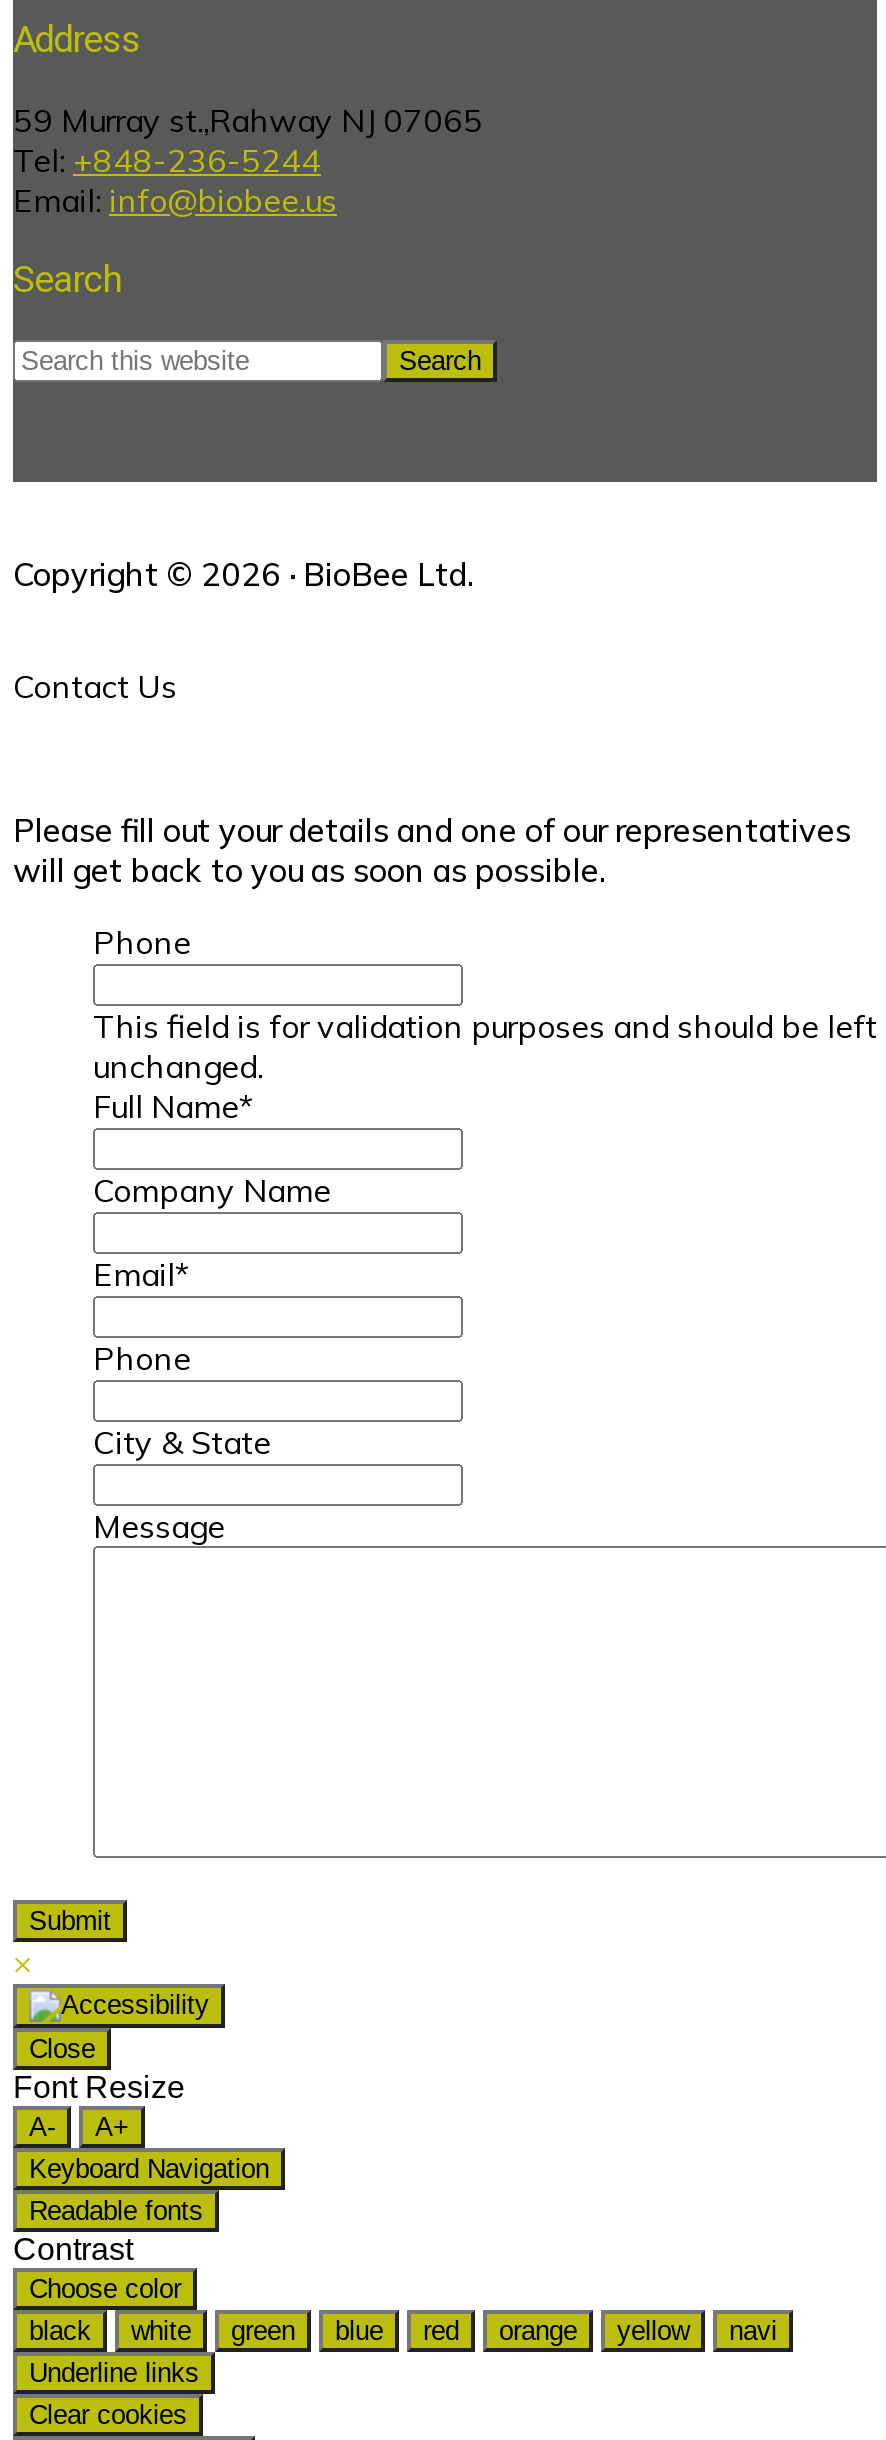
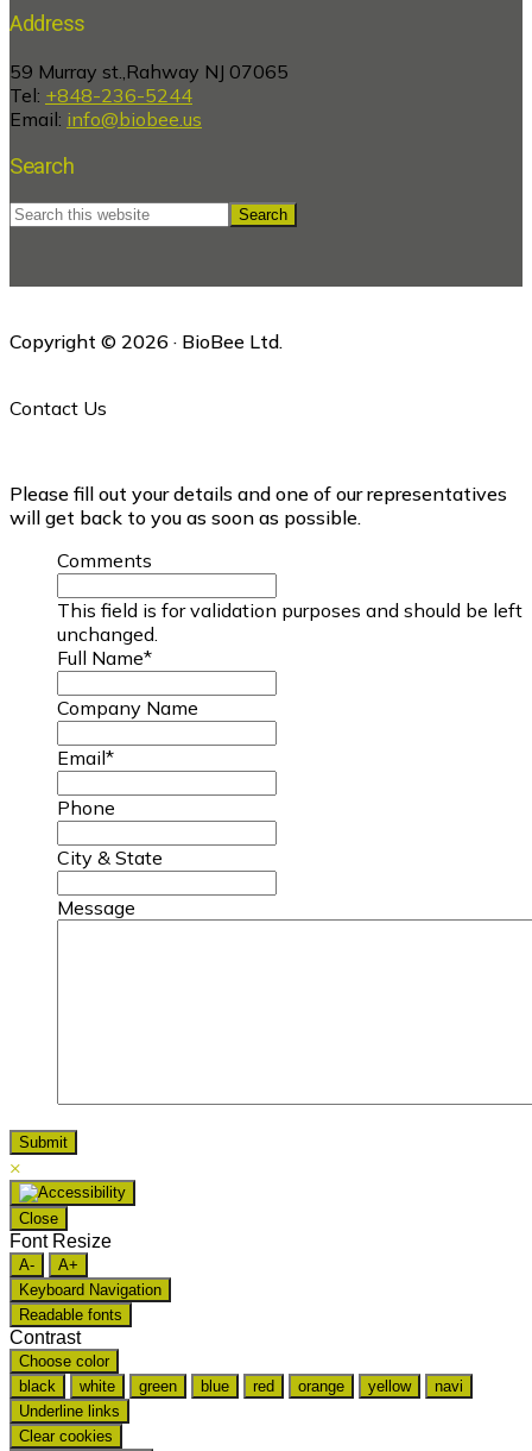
- Phone
+ Comments
